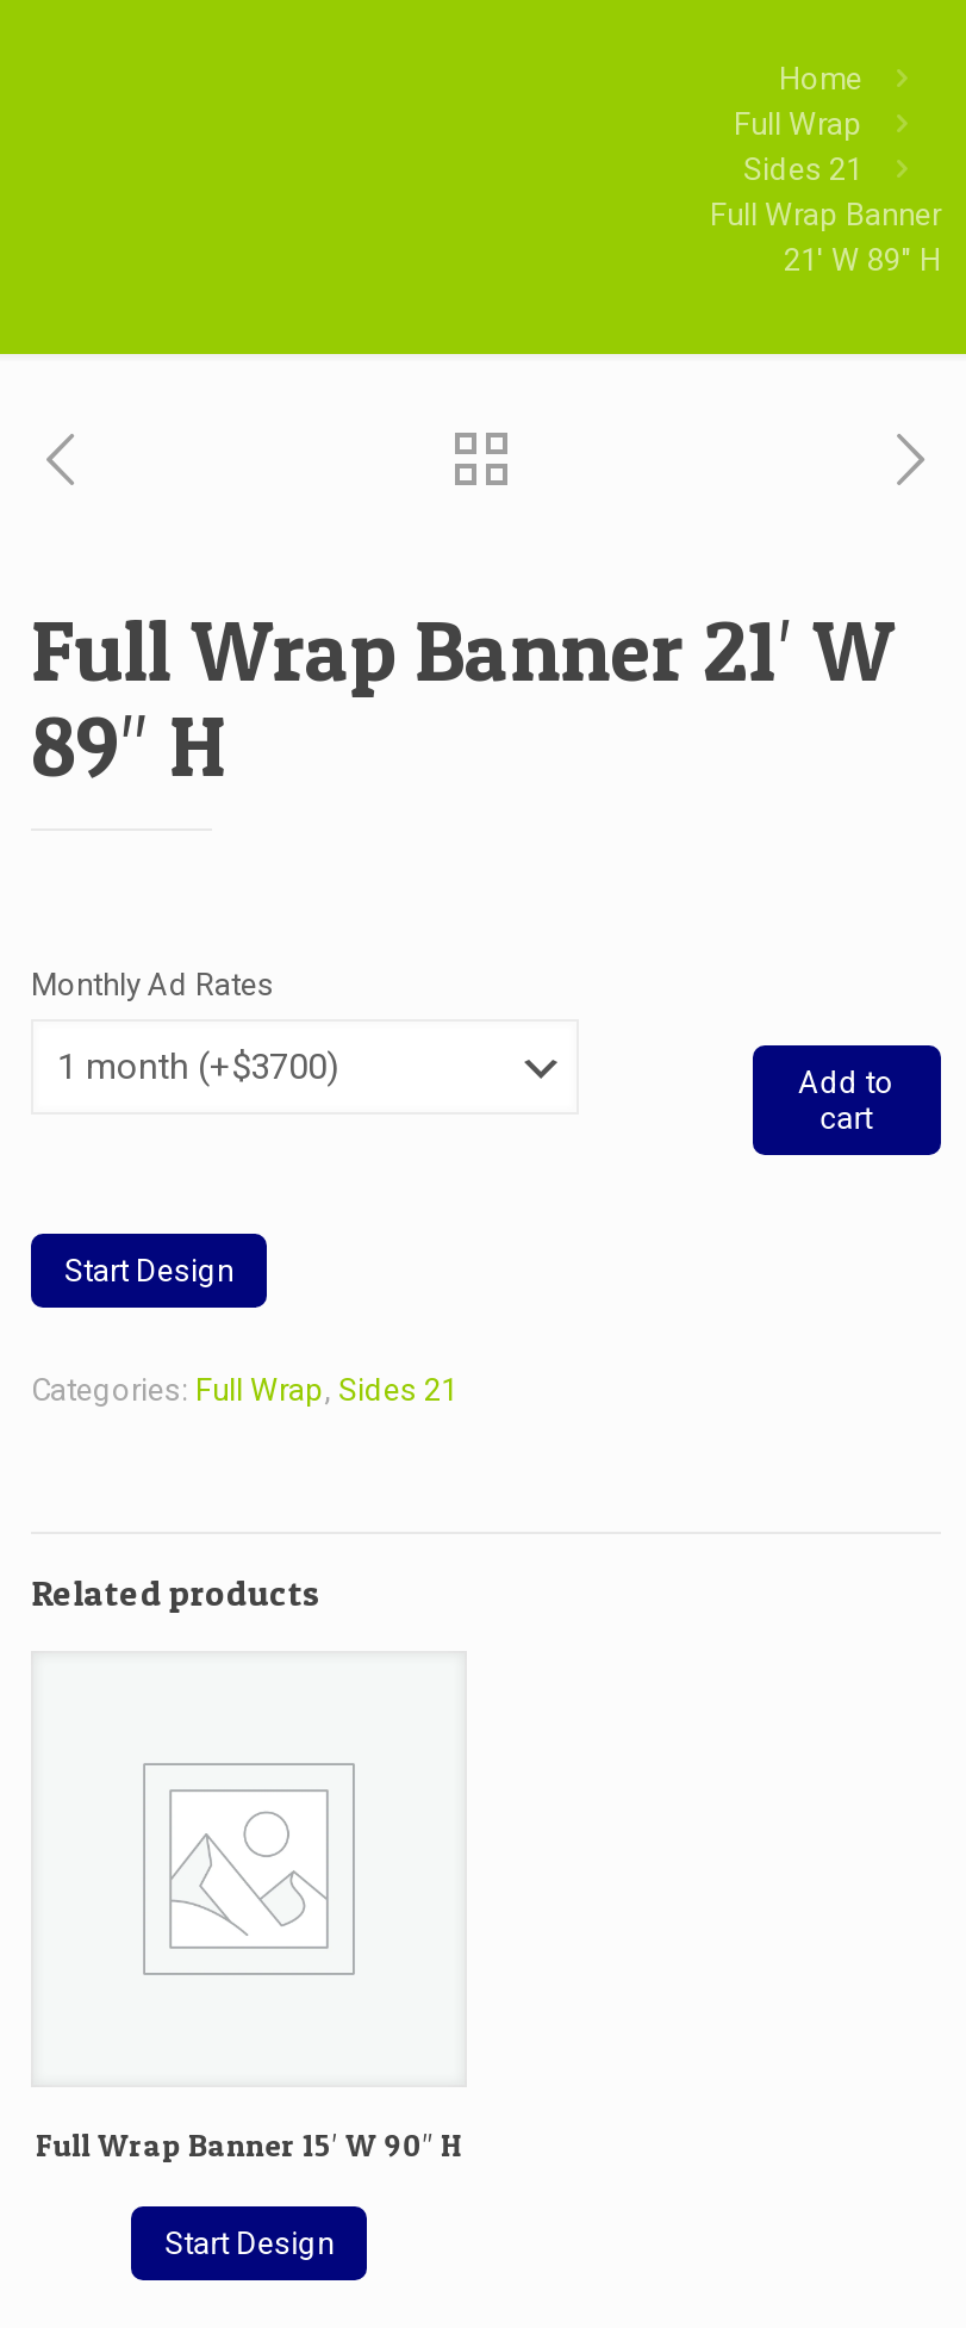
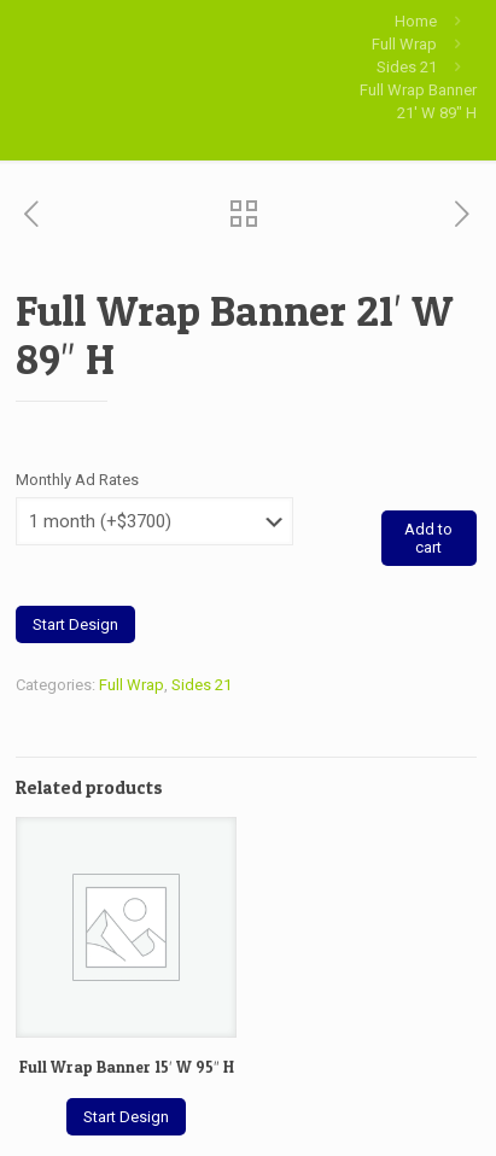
- Full Wrap Banner 15′ W 90″ H
+ Full Wrap Banner 15′ W 95″ H
